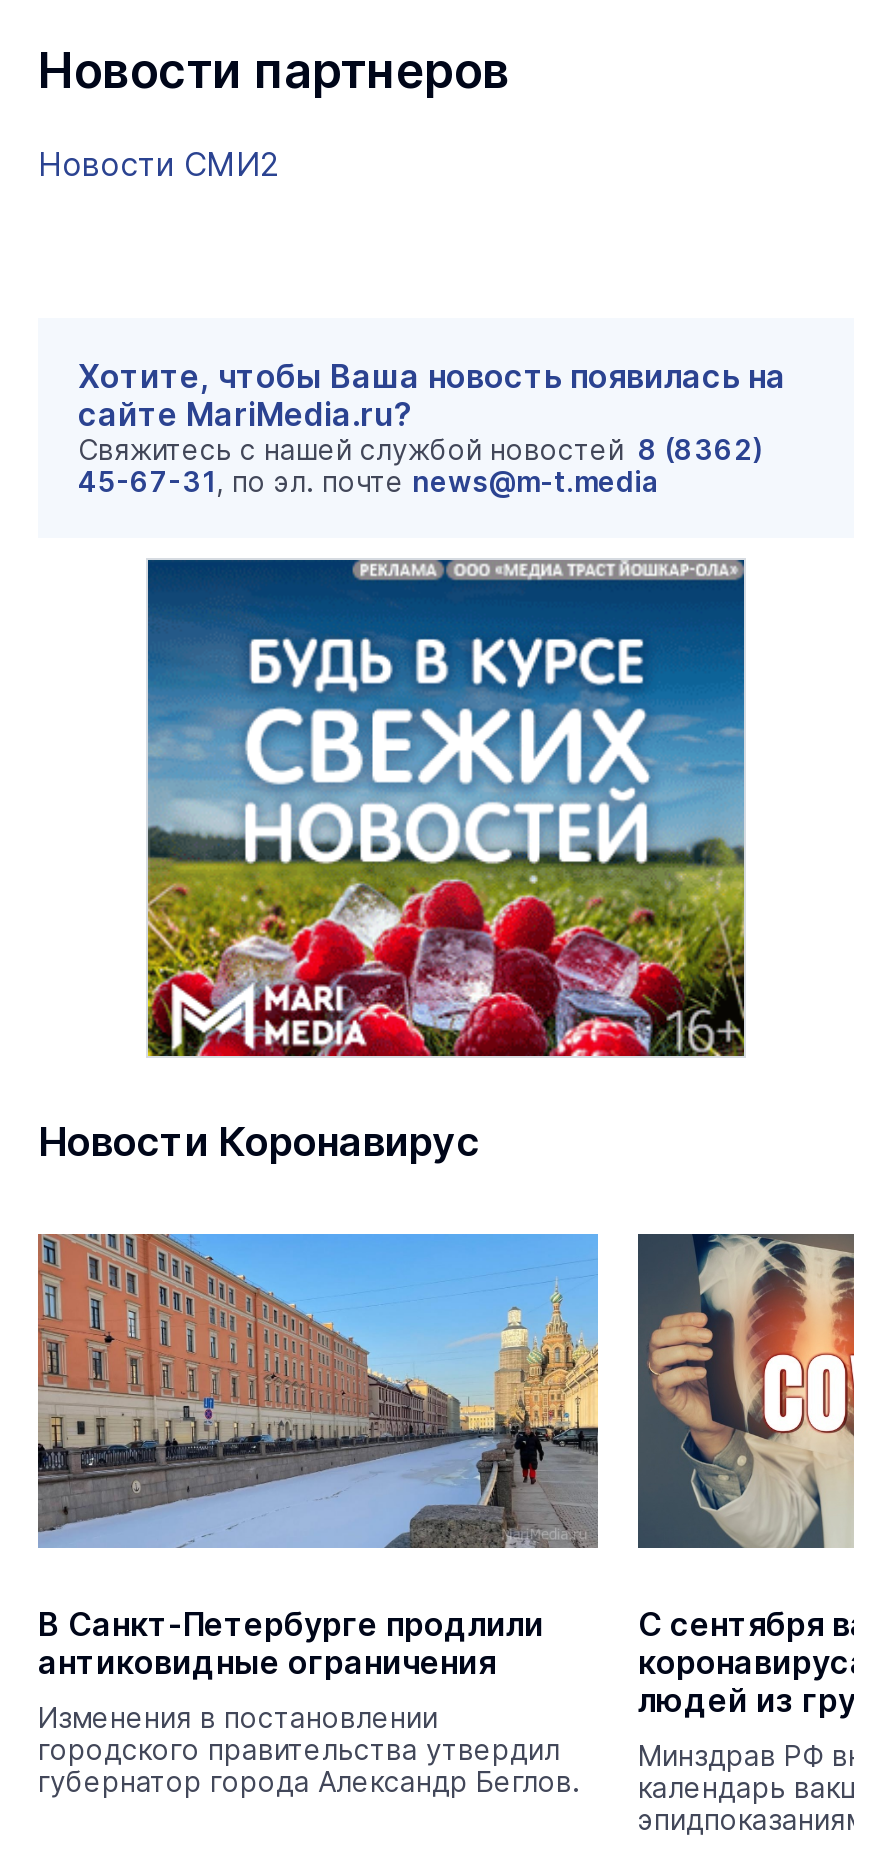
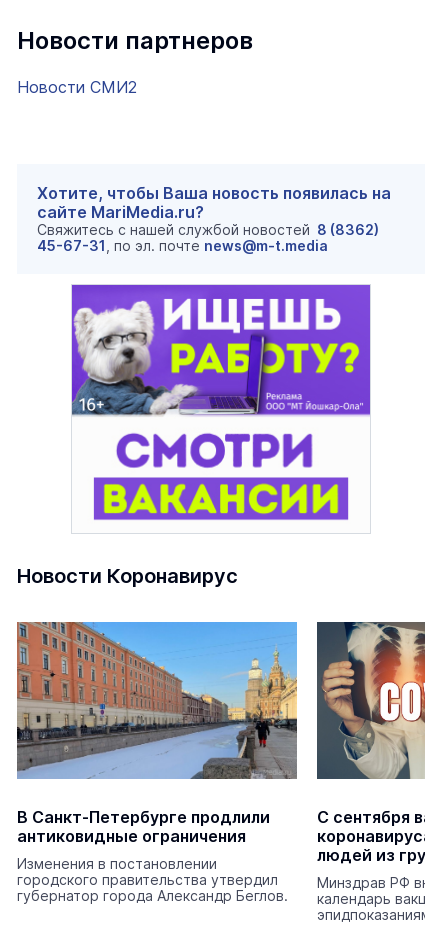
- [image]
+ [image]
